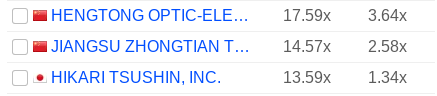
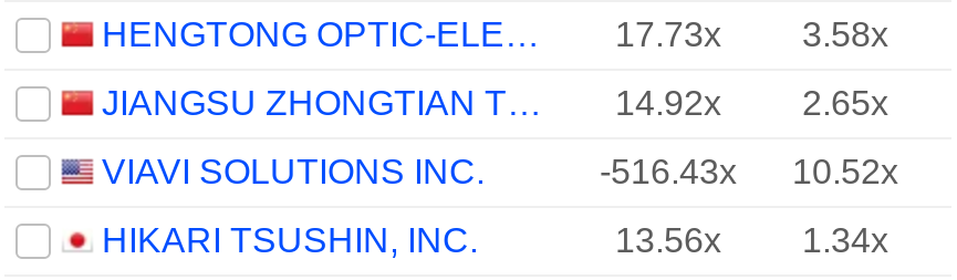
- 17.59x
- 3.64x
+ 17.73x
+ 3.58x

- 14.57x
- 2.58x
+ 14.92x
+ 2.65x
+ VIAVI SOLUTIONS INC.
+ -516.43x
+ 10.52x

- 13.59x
+ 13.56x
